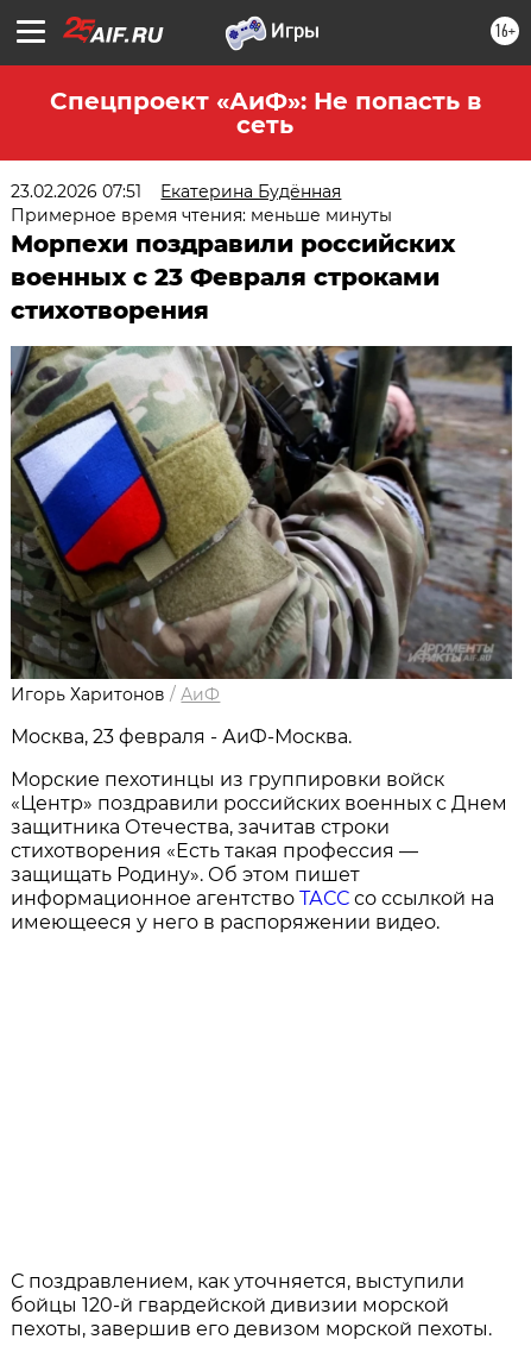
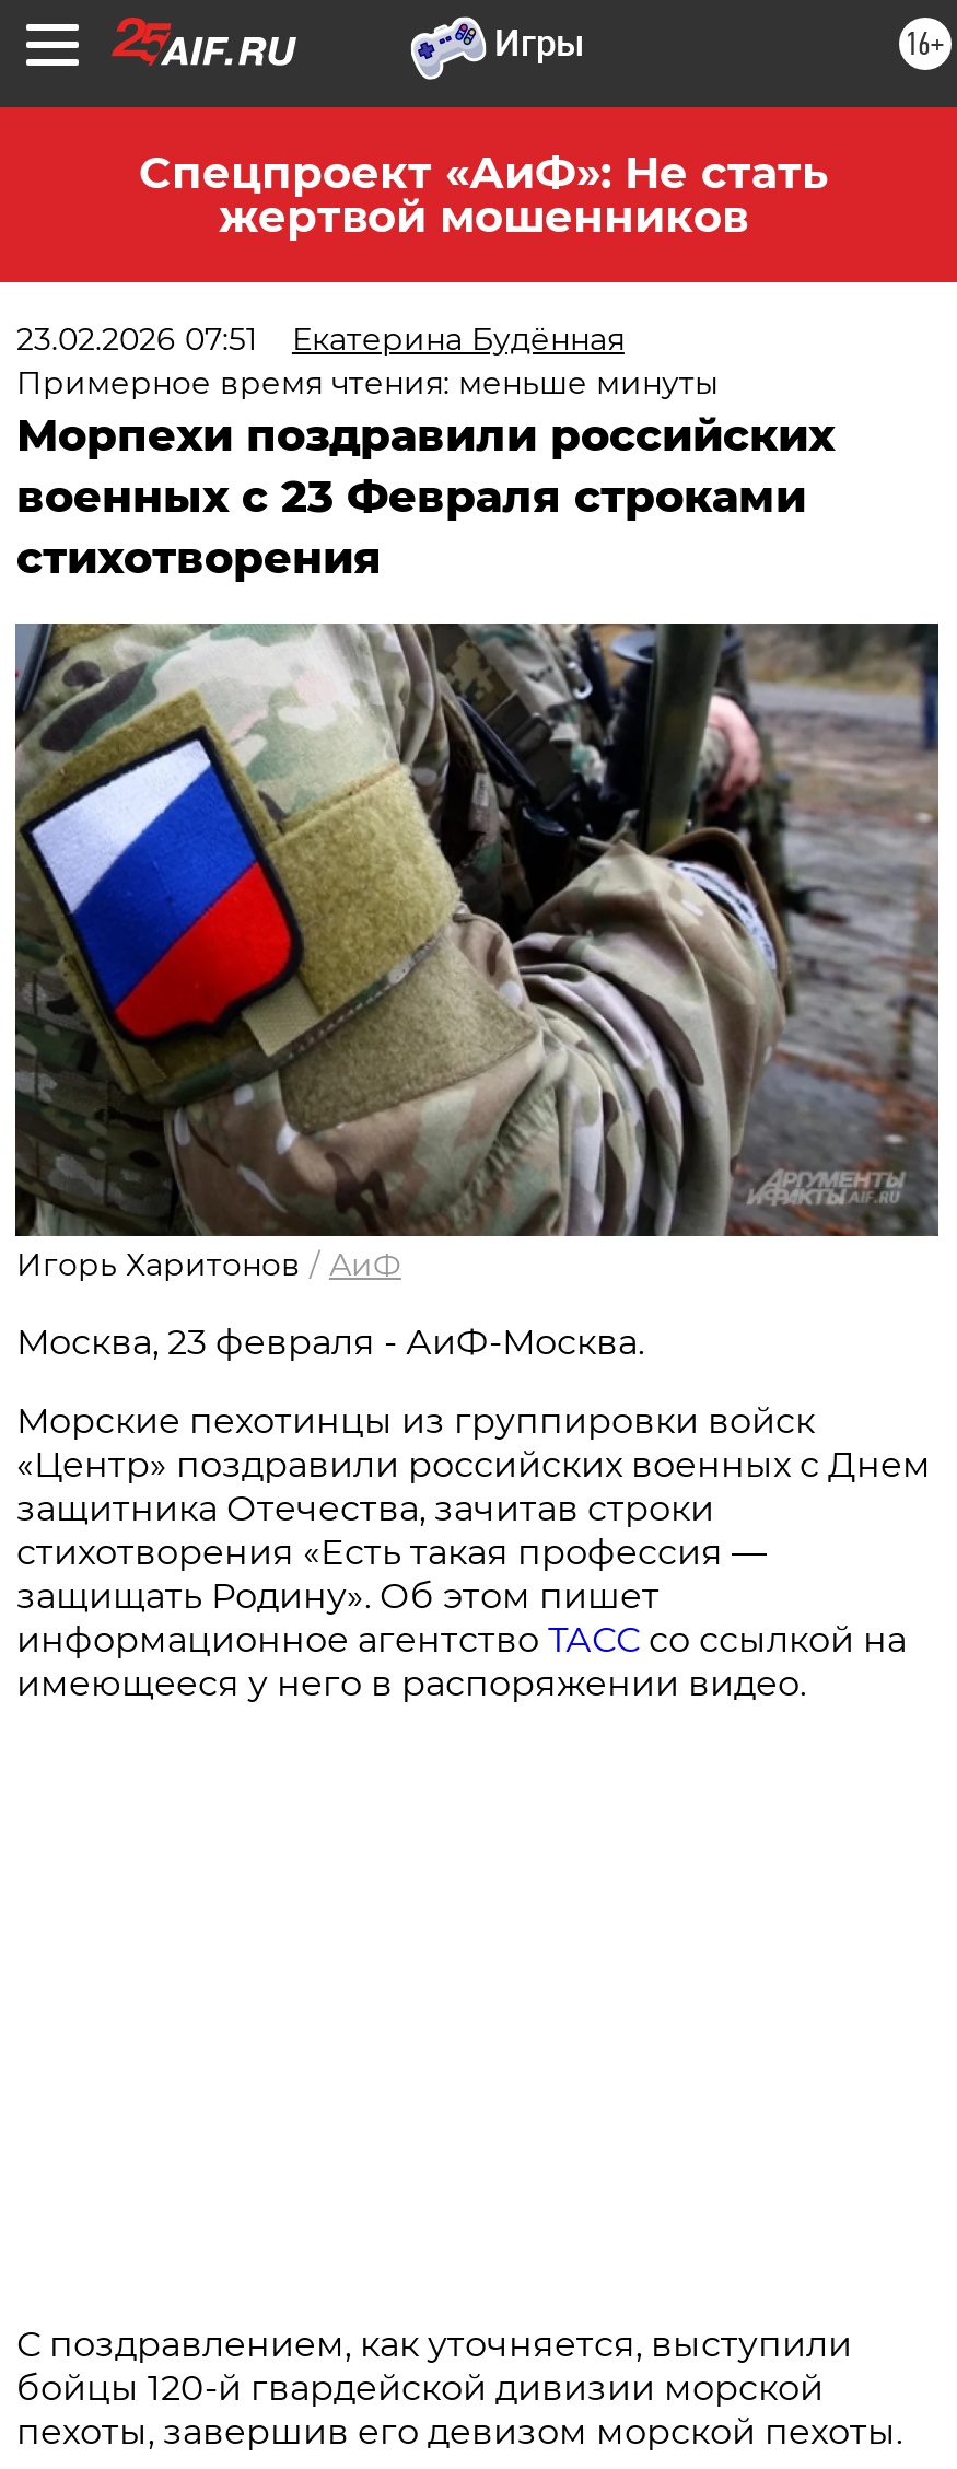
- Спецпроект «АиФ»: Не попасть в
- сеть
+ Спецпроект «АиФ»: Не стать
+ жертвой мошенников
